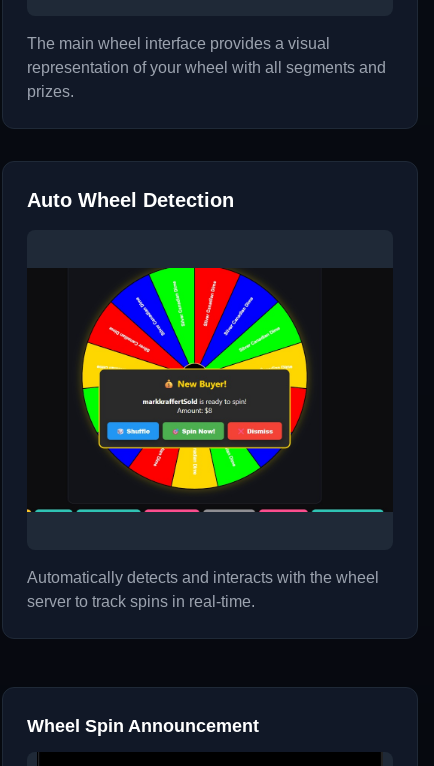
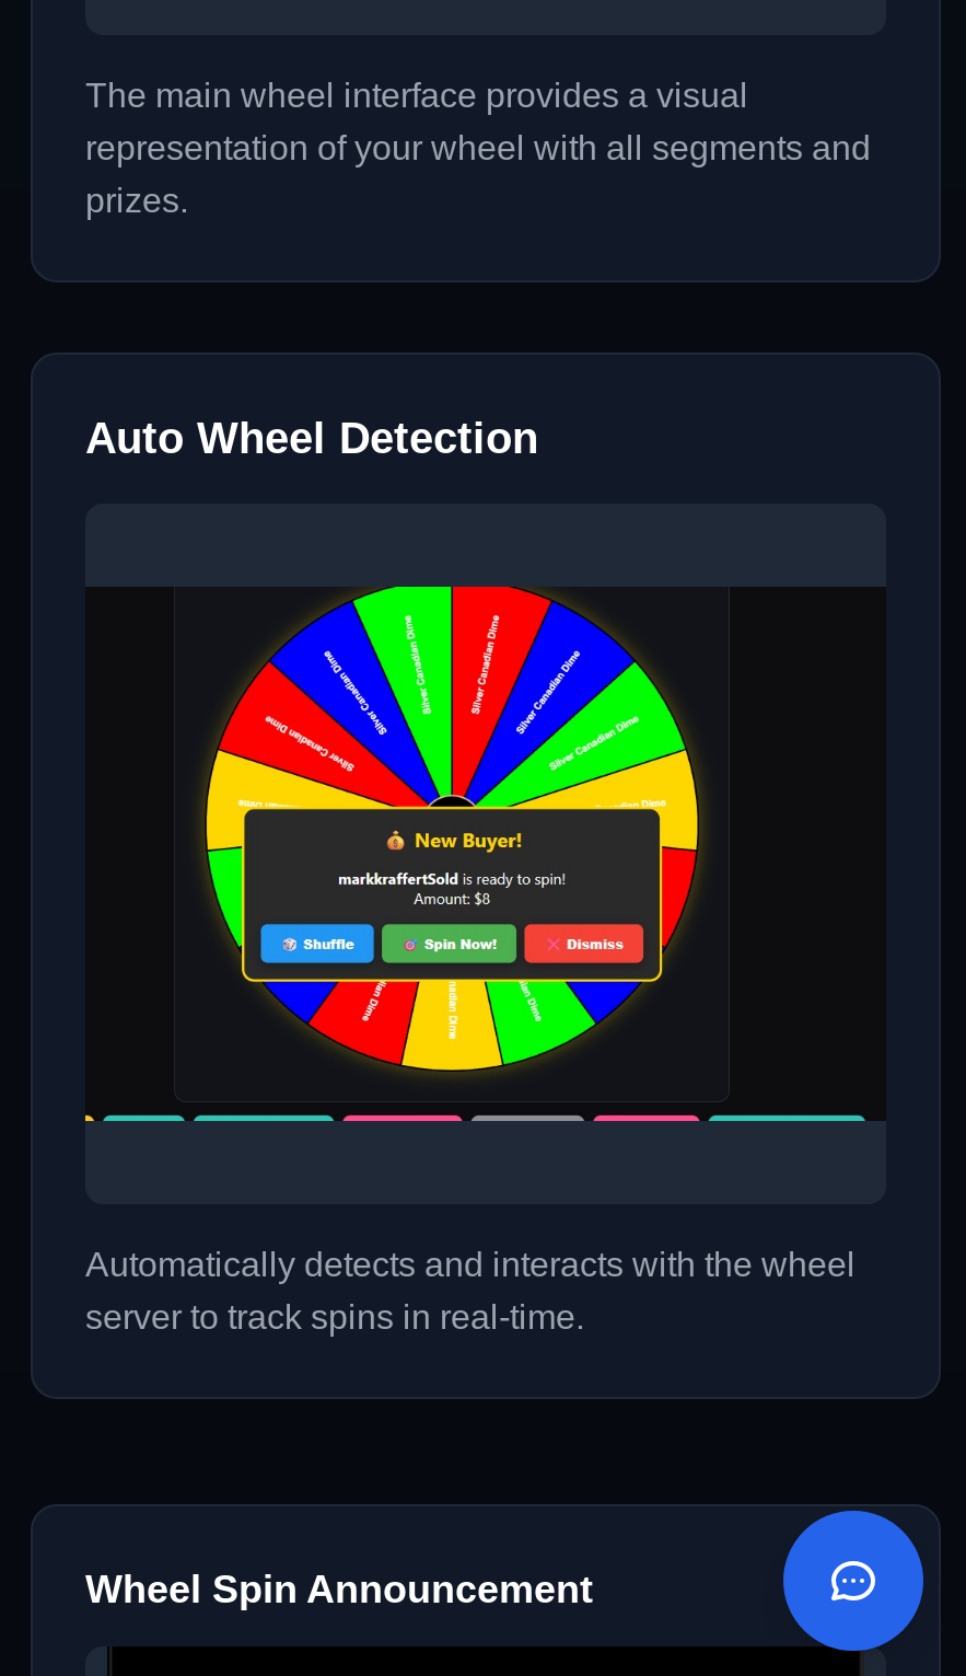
+ [image]
